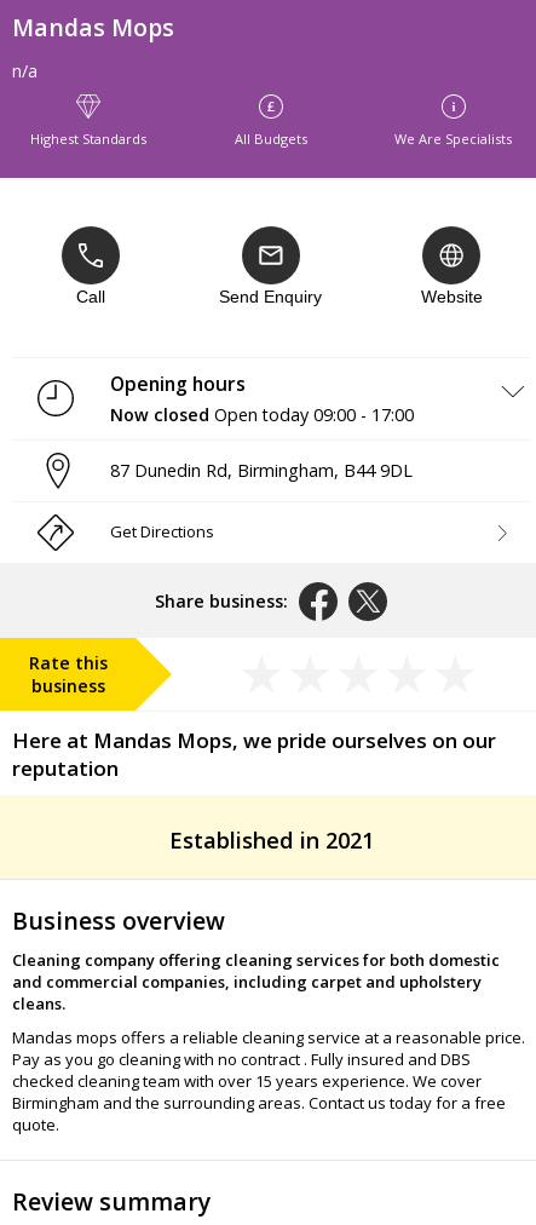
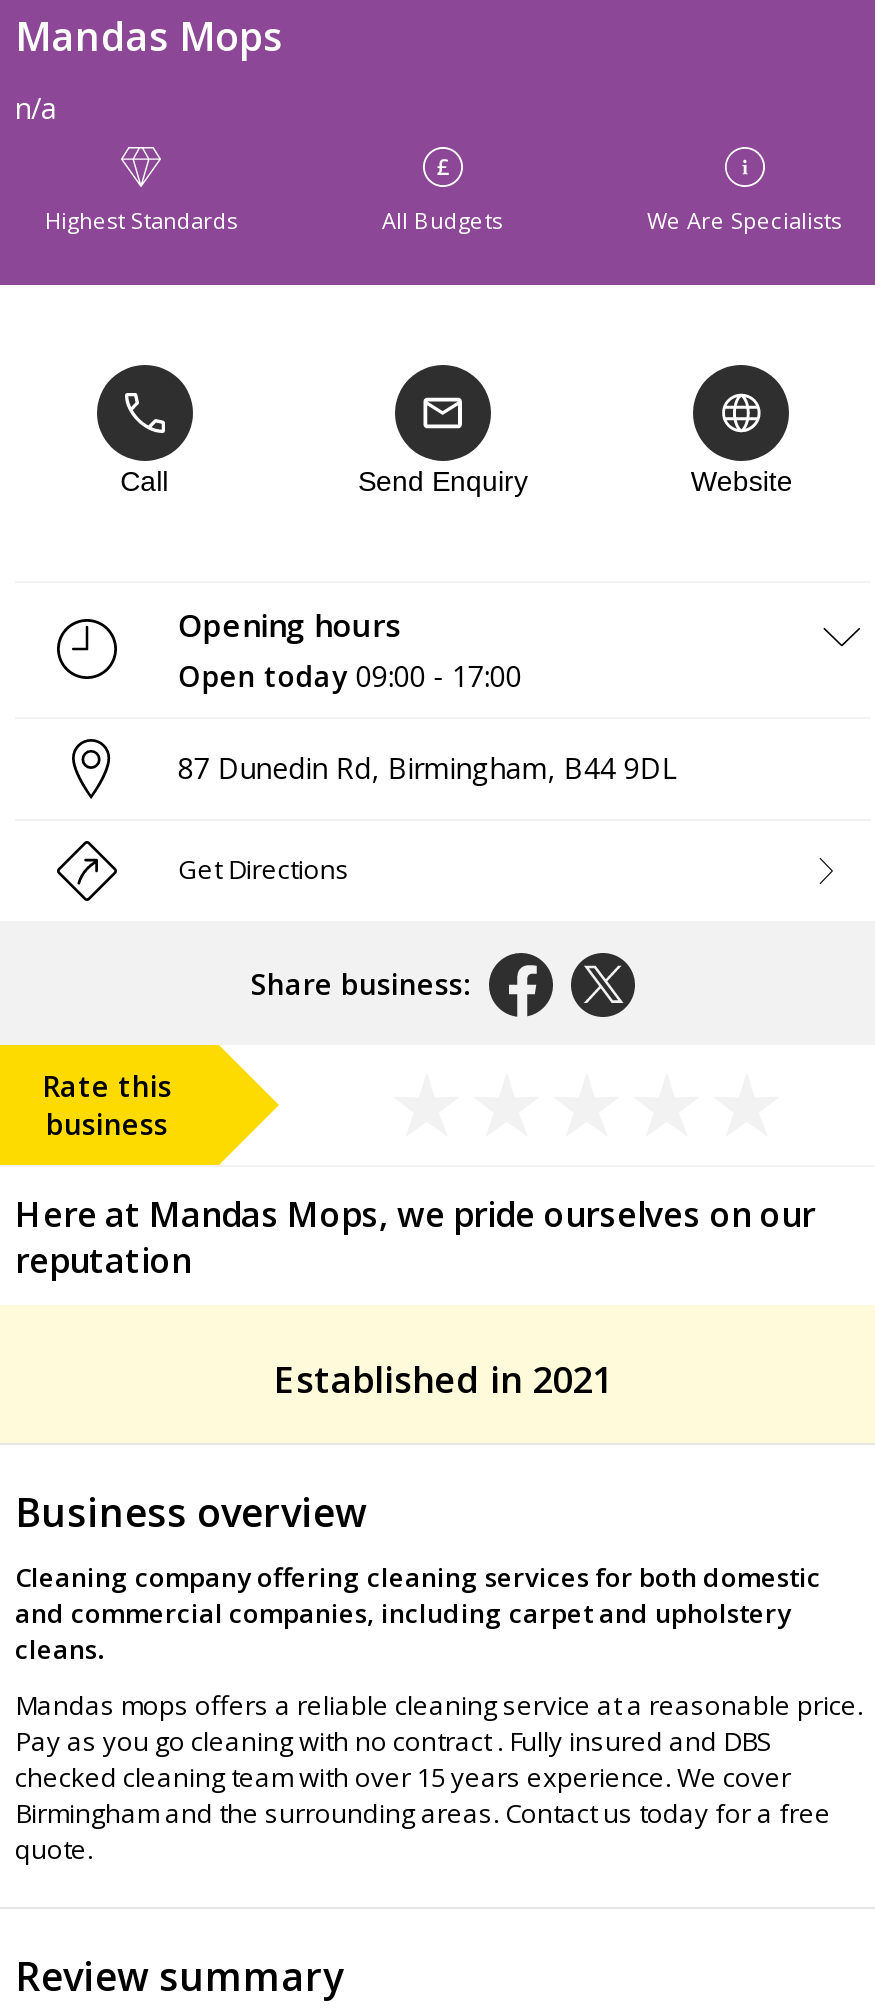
- Now closed Open today 09:00 - 17:00
+ Open today 09:00 - 17:00
